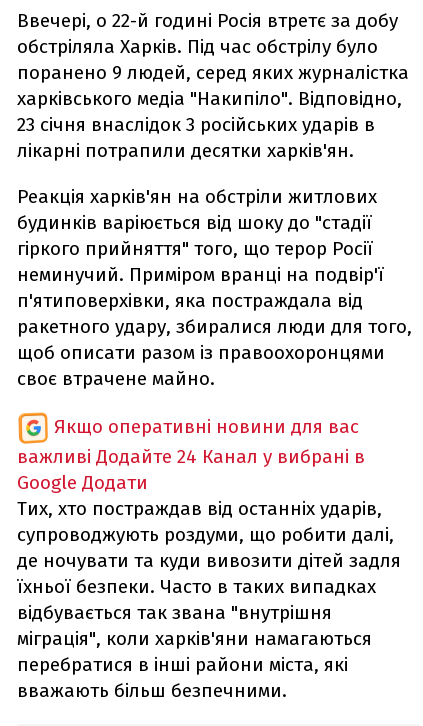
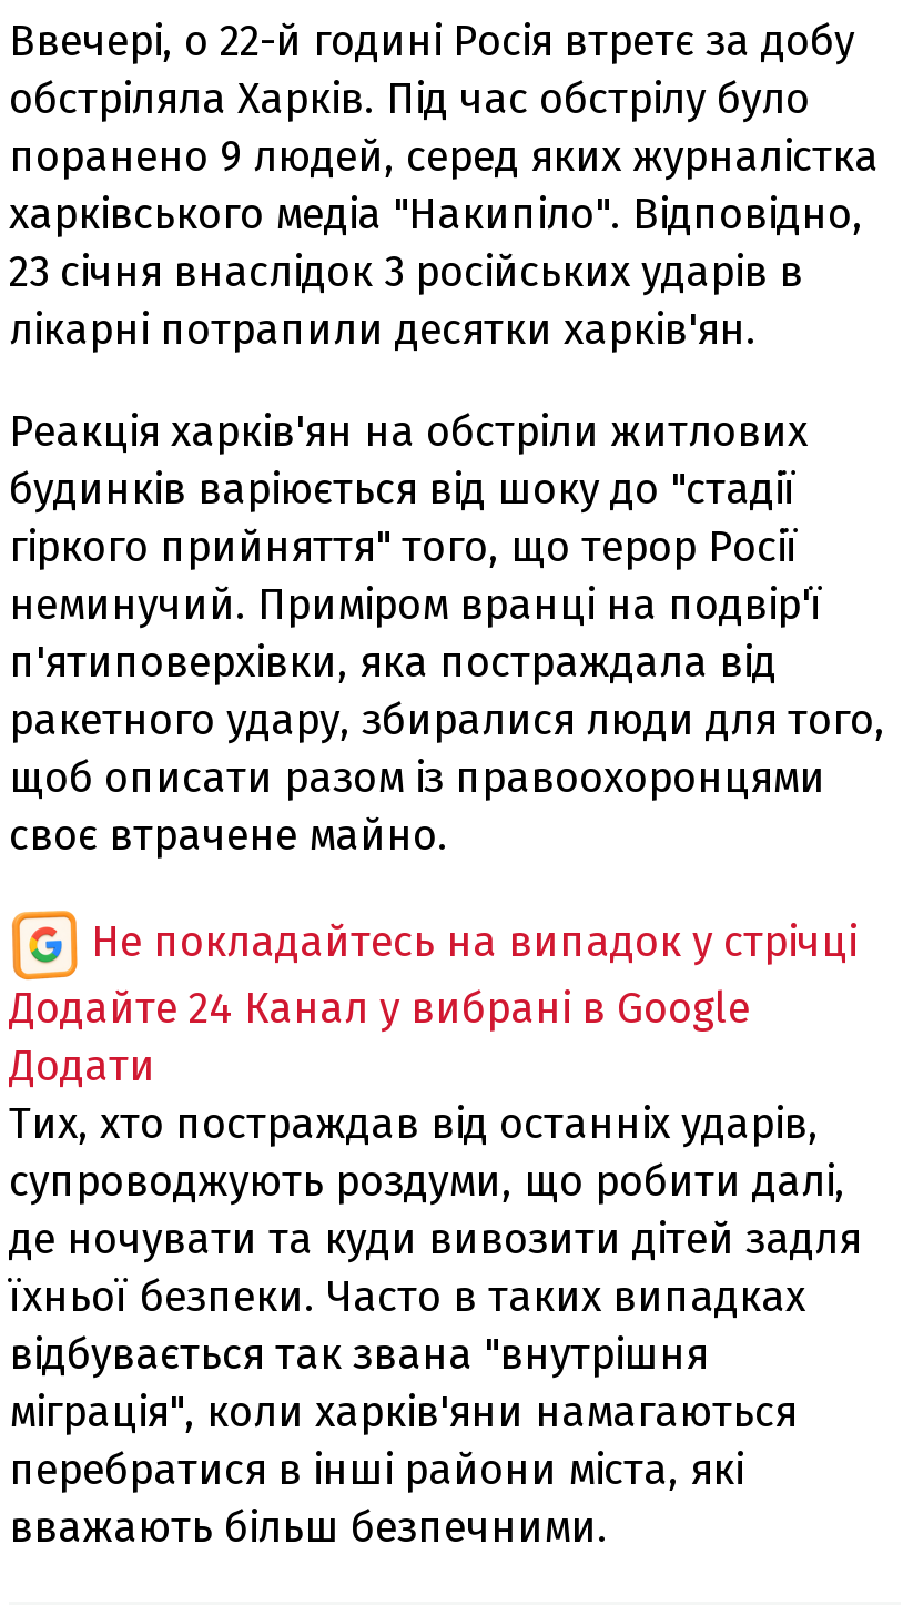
- Якщо оперативні новини для вас
- важливі Додайте 24 Канал у вибрані в
- Google Додати
+ Не покладайтесь на випадок у стрічці
+ Додайте 24 Канал у вибрані в Google
+ Додати
